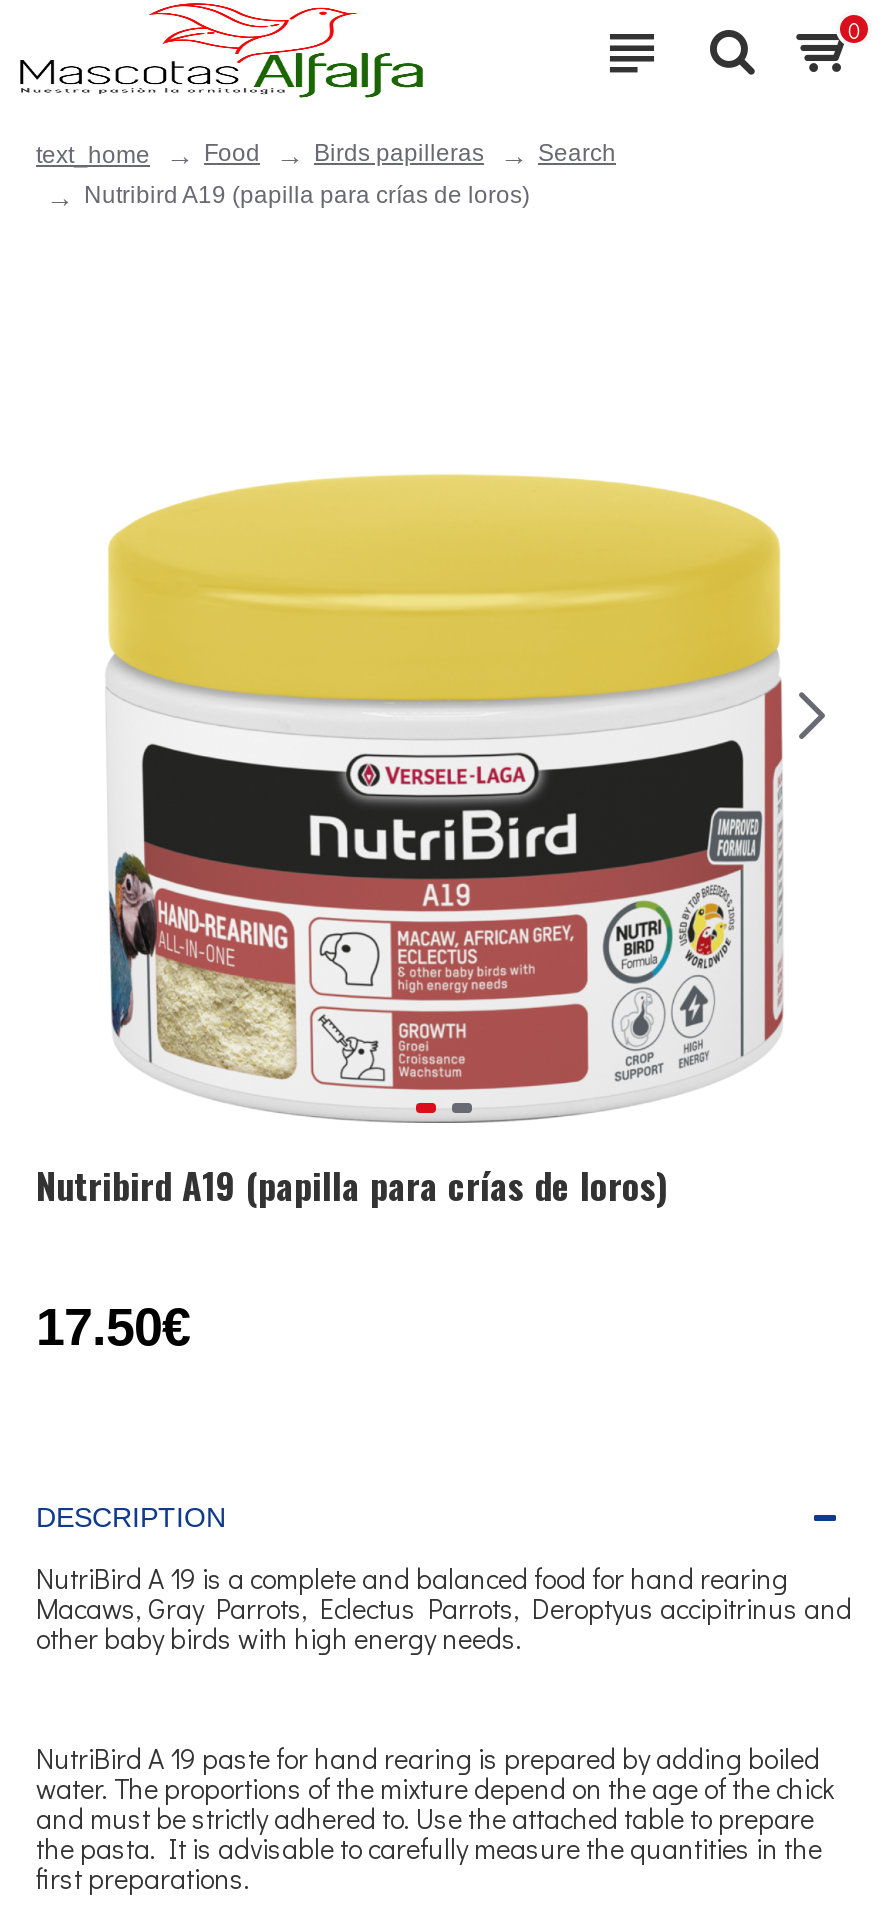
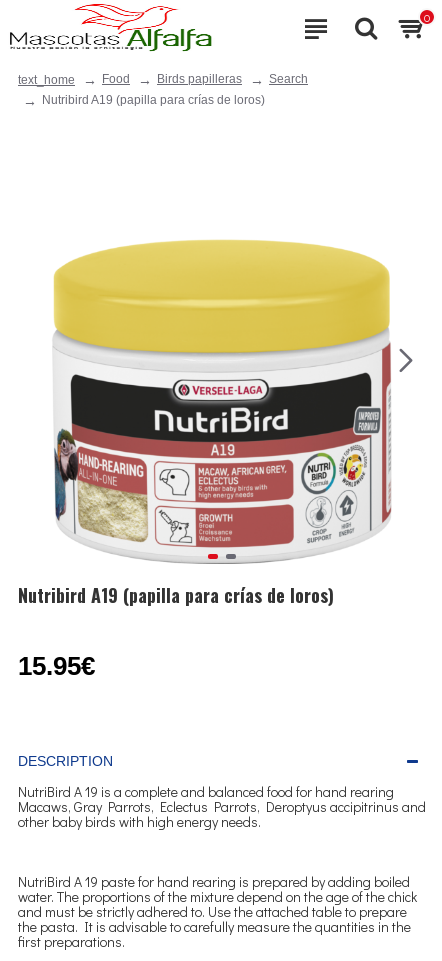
- 17.50€
+ 15.95€
